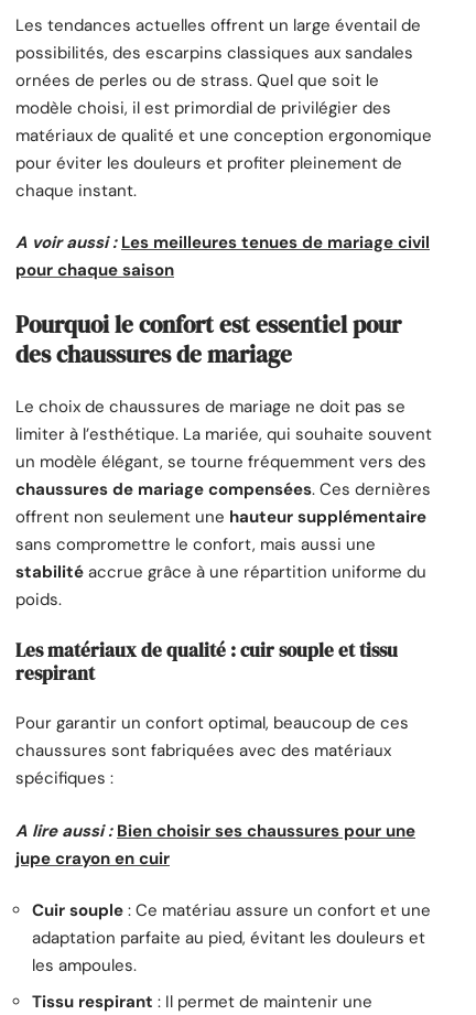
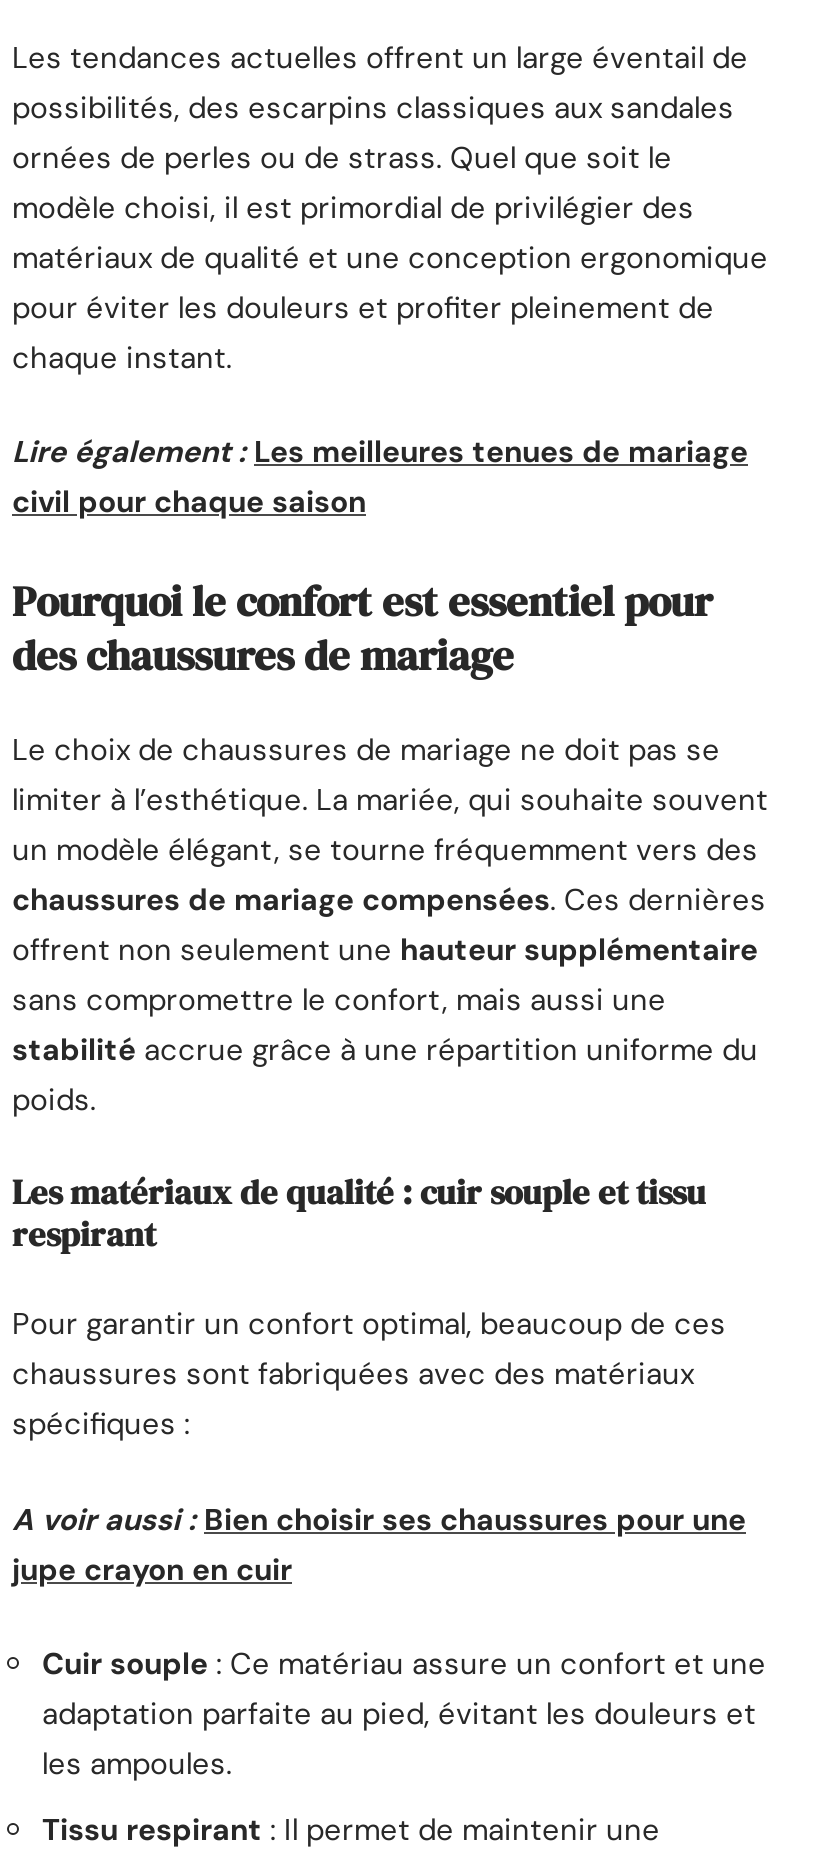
- A voir aussi : Les meilleures tenues de mariage civil
- pour chaque saison
+ Lire également : Les meilleures tenues de mariage
+ civil pour chaque saison

- A lire aussi : Bien choisir ses chaussures pour une
+ A voir aussi : Bien choisir ses chaussures pour une
